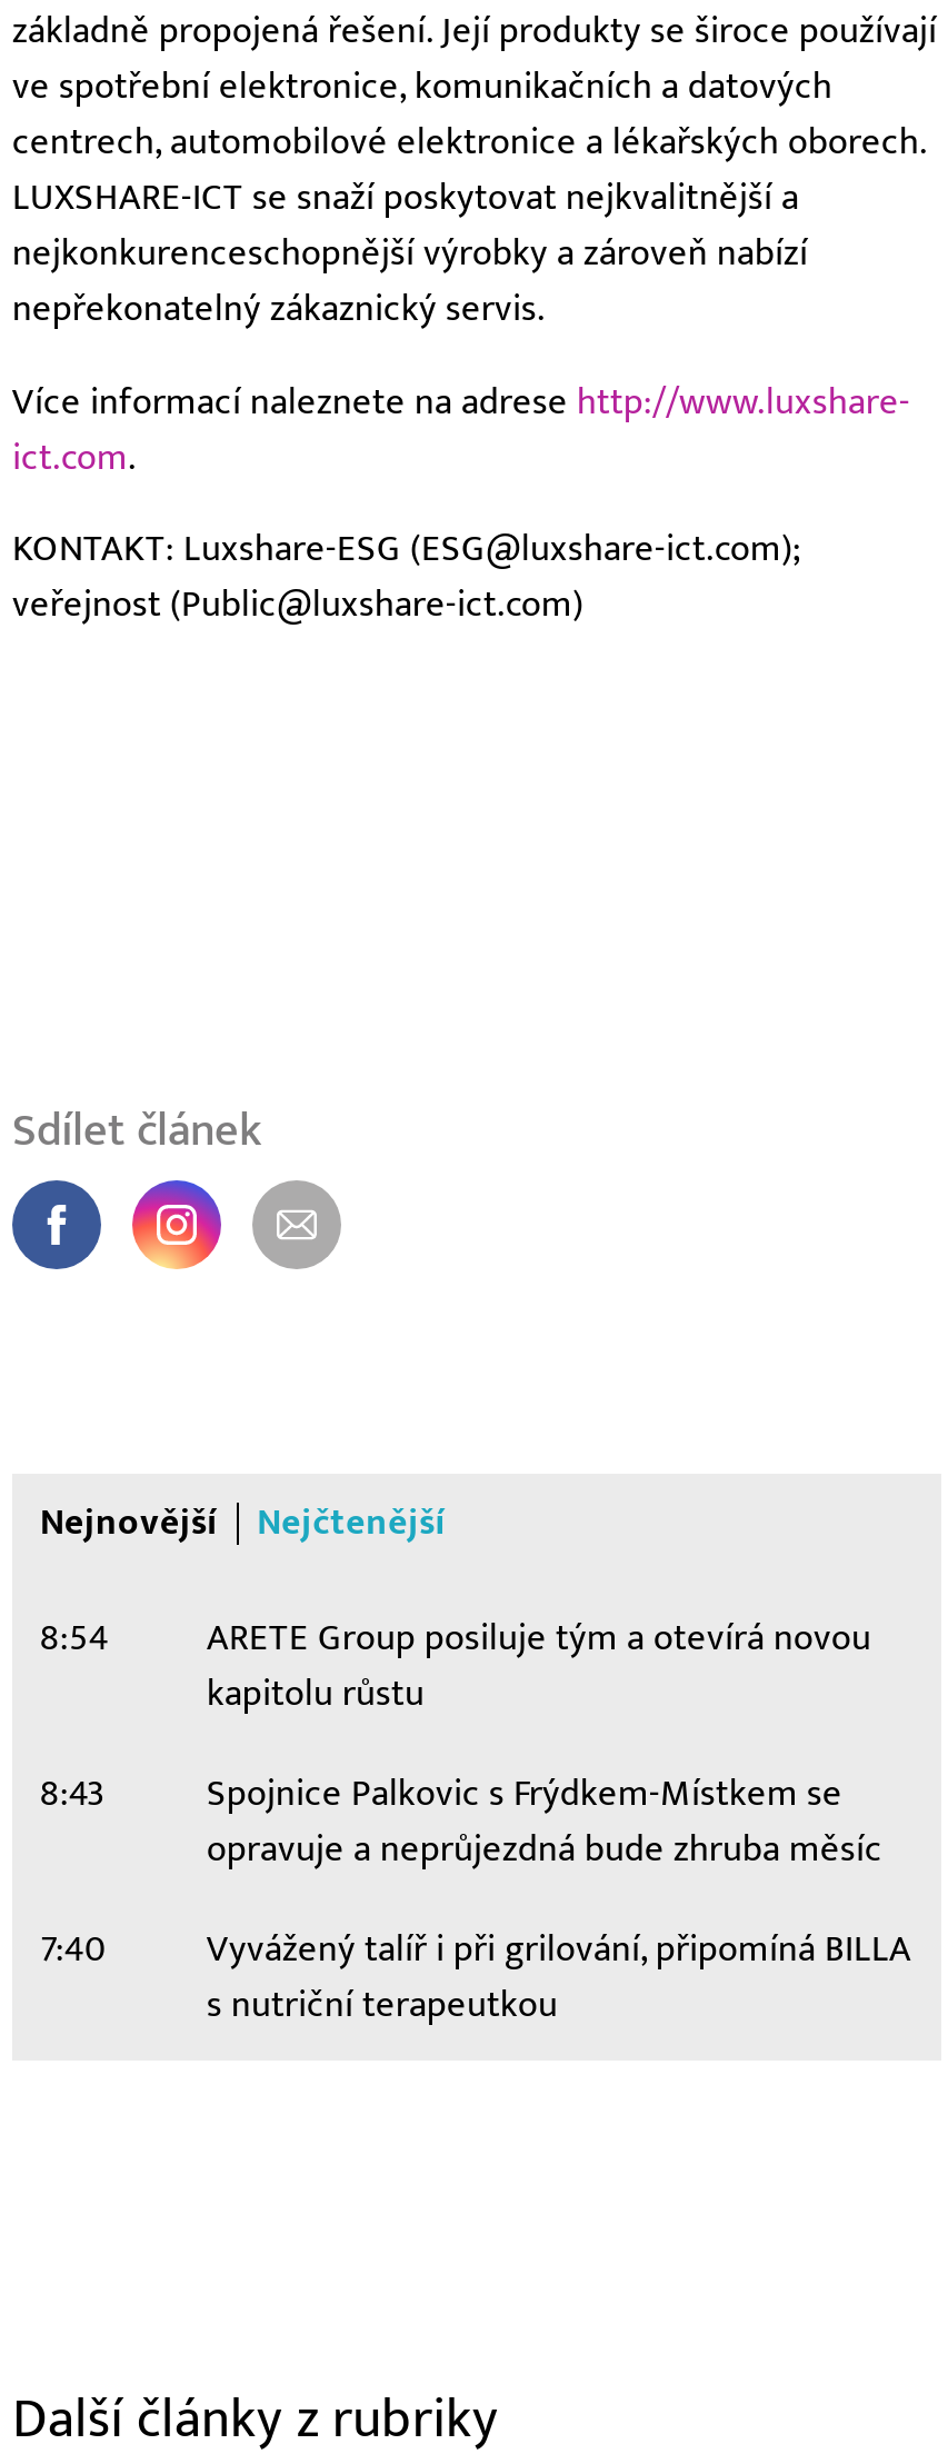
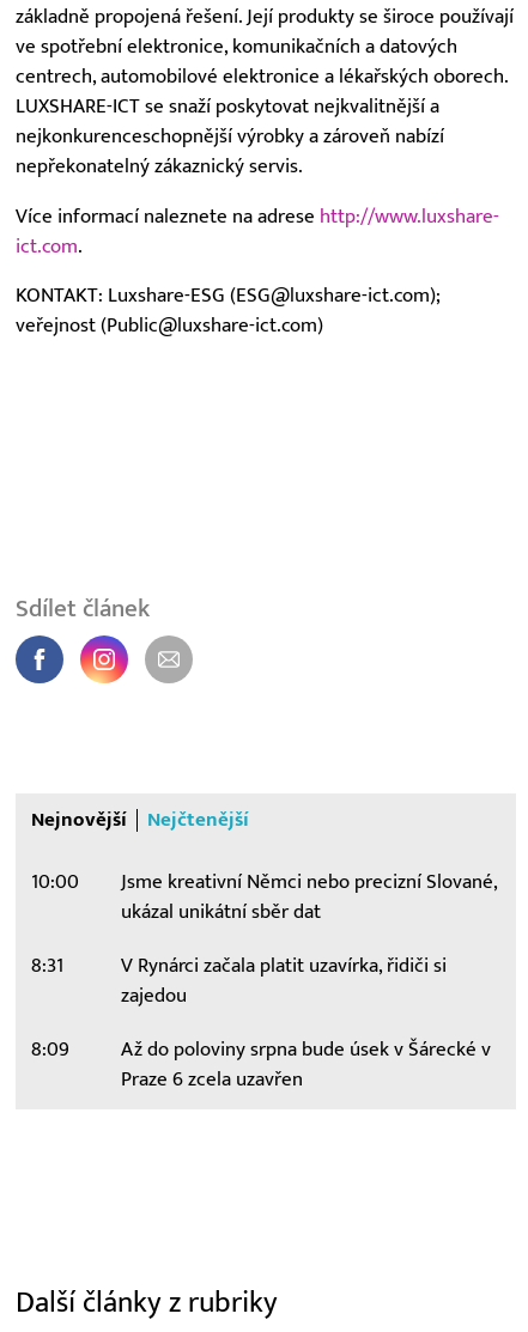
- 8:54
- ARETE Group posiluje tým a otevírá novou
- kapitolu růstu
+ 10:00
+ Jsme kreativní Němci nebo precizní Slované,
+ ukázal unikátní sběr dat

- 8:43
- Spojnice Palkovic s Frýdkem-Místkem se
- opravuje a neprůjezdná bude zhruba měsíc
+ 8:31
+ V Rynárci začala platit uzavírka, řidiči si
+ zajedou

- 7:40
- Vyvážený talíř i při grilování, připomíná BILLA
- s nutriční terapeutkou
+ 8:09
+ Až do poloviny srpna bude úsek v Šárecké v
+ Praze 6 zcela uzavřen
